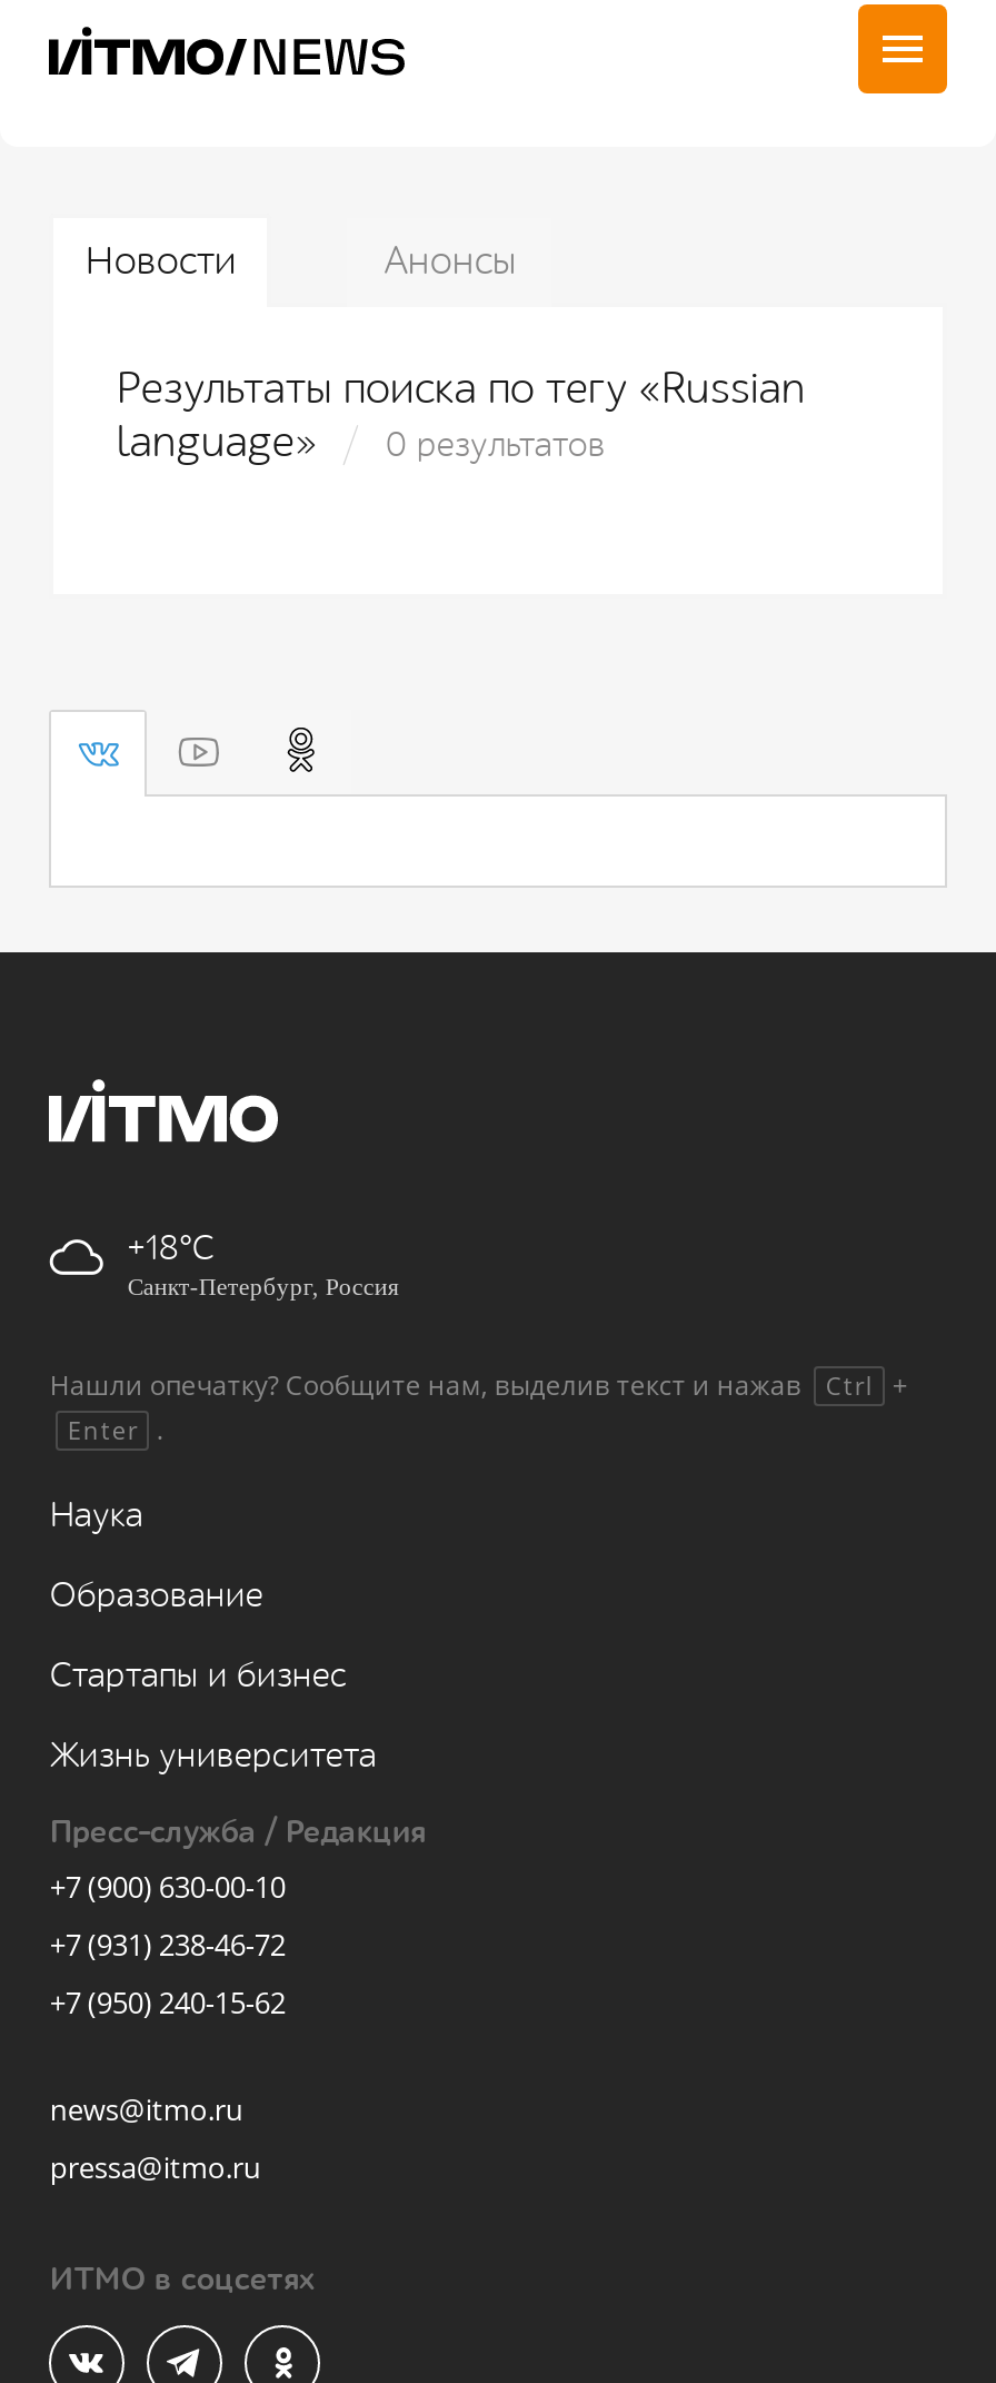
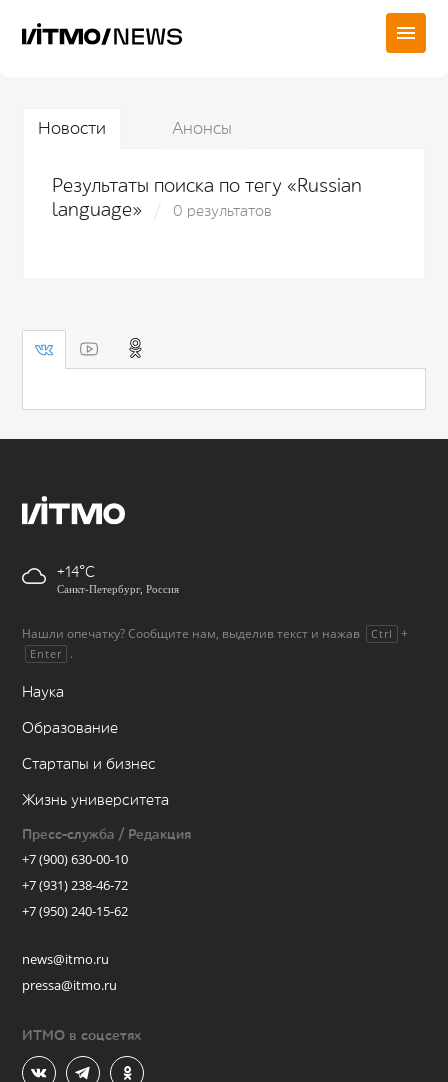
- +18
+ +14
